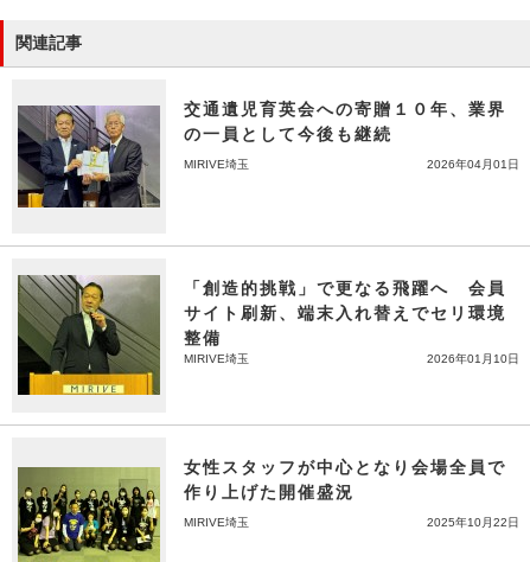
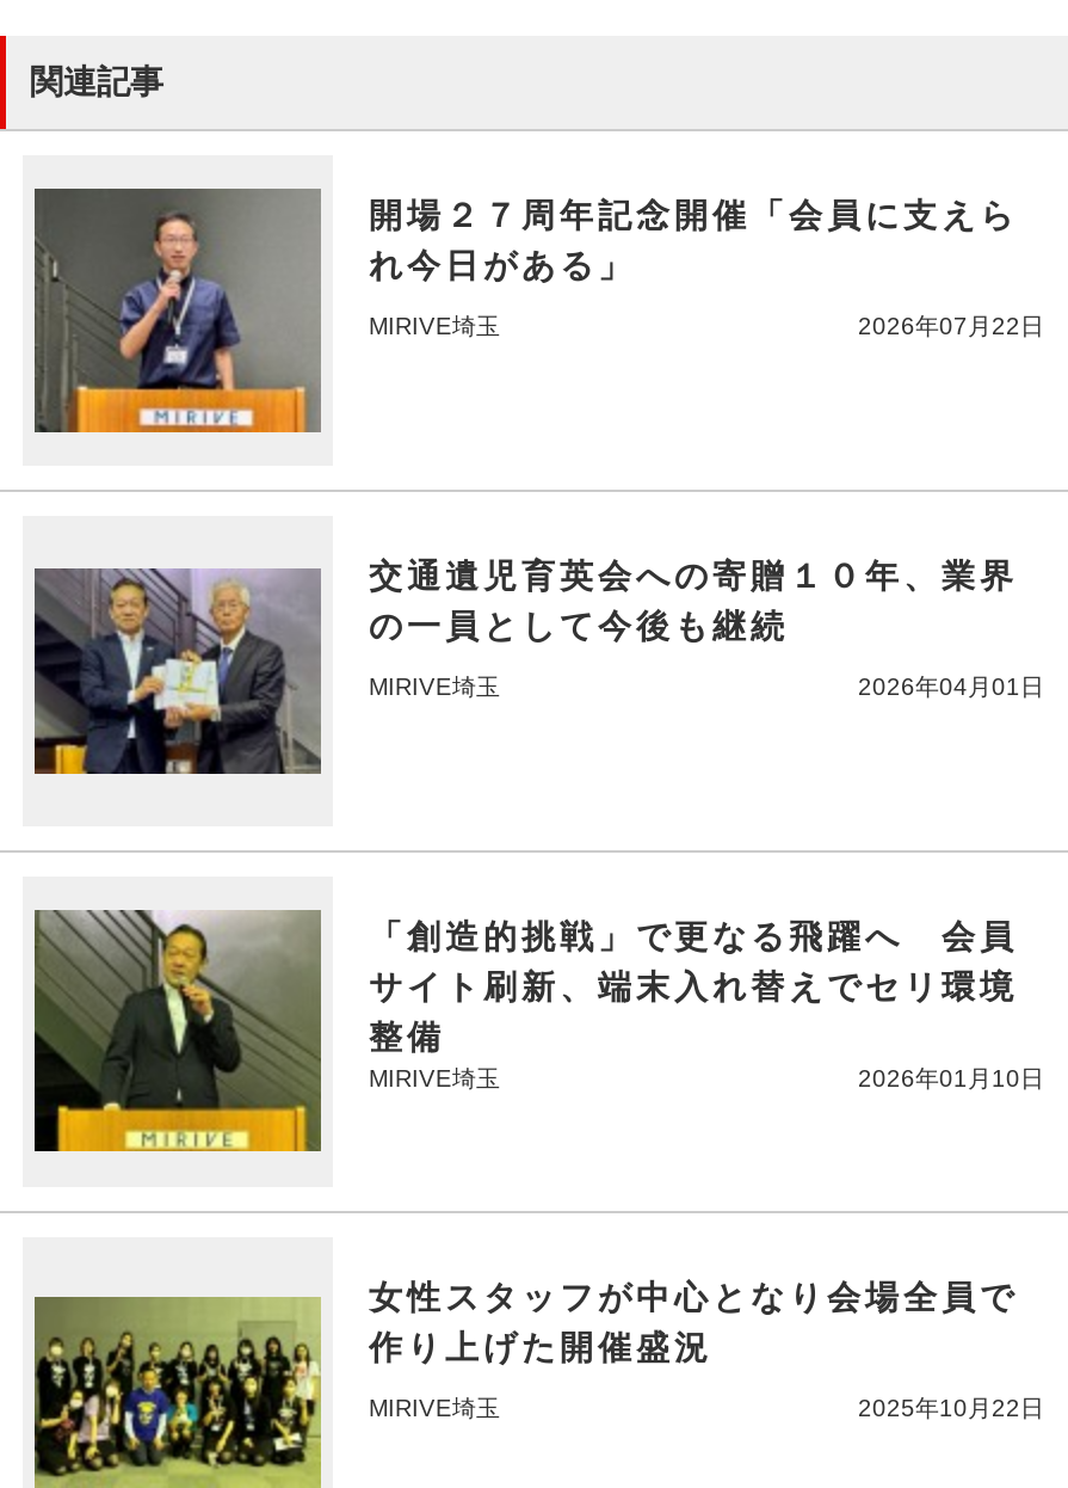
+ [image]
+ 開場２７周年記念開催「会員に支えら
+ れ今日がある」
+ MIRIVE埼玉
+ 2026年07月22日
